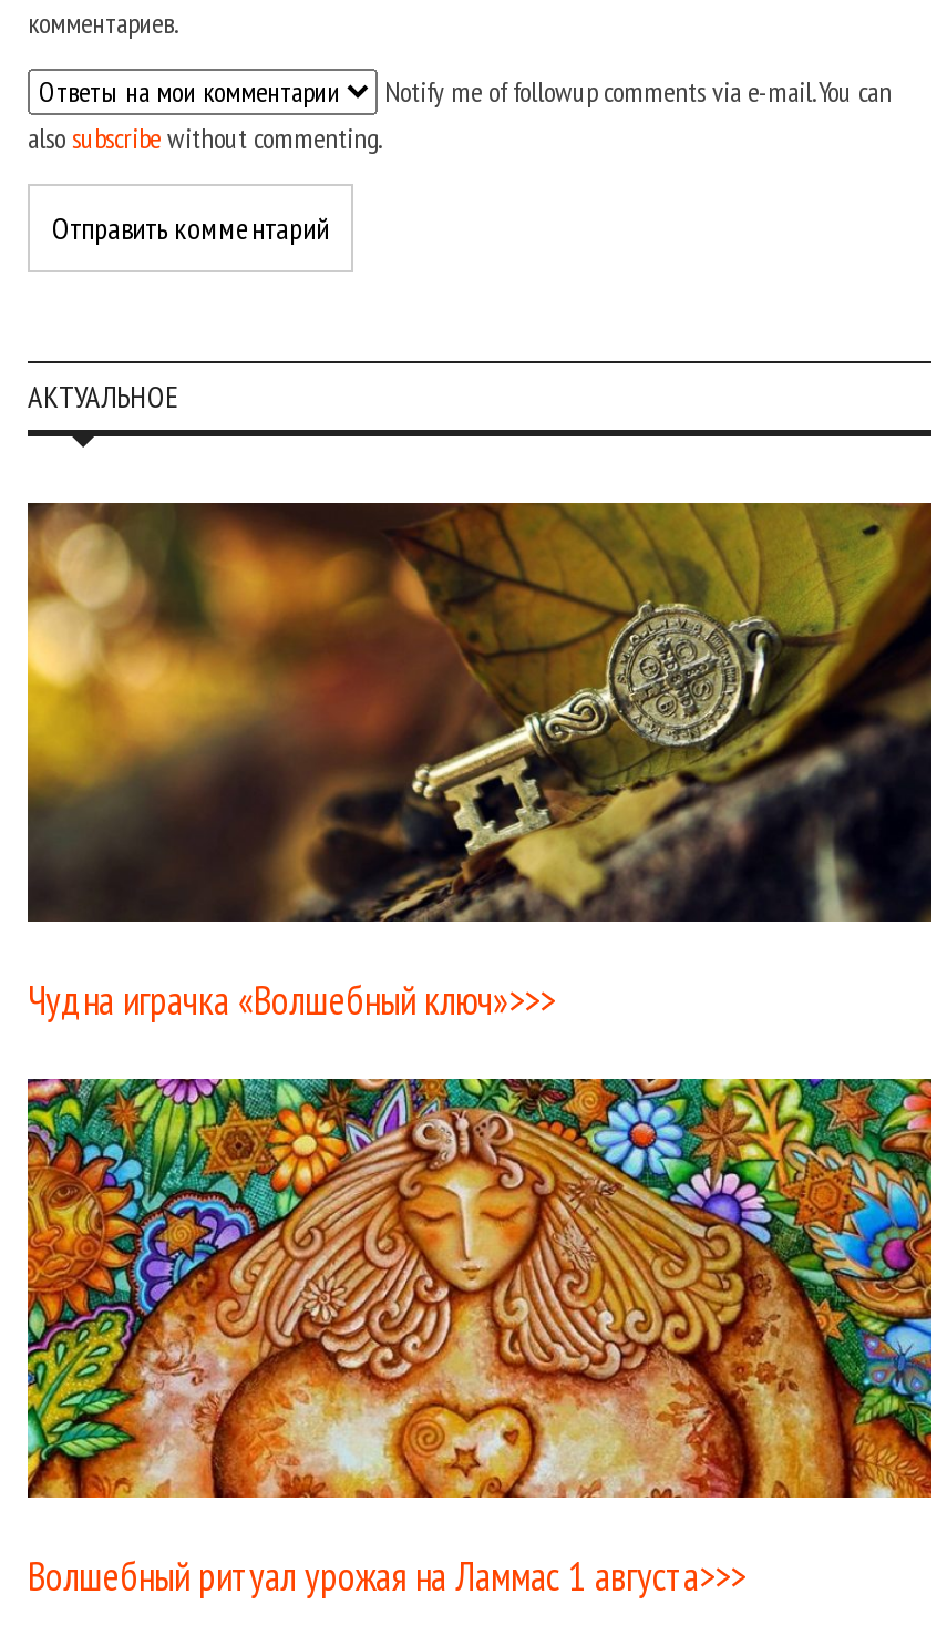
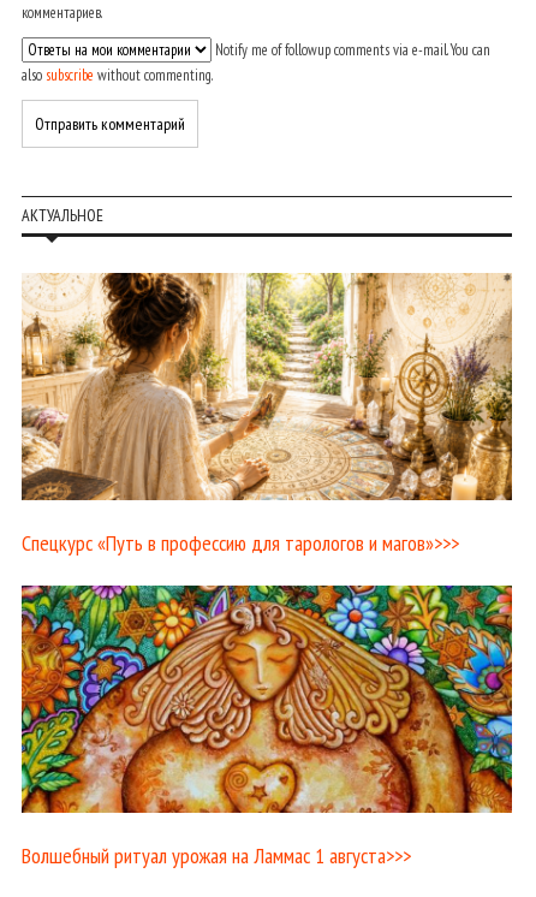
- [image]
- Чудна играчка «Волшебный ключ»>>>
+ [image]
+ Спецкурс «Путь в профессию для тарологов и магов»>>>
